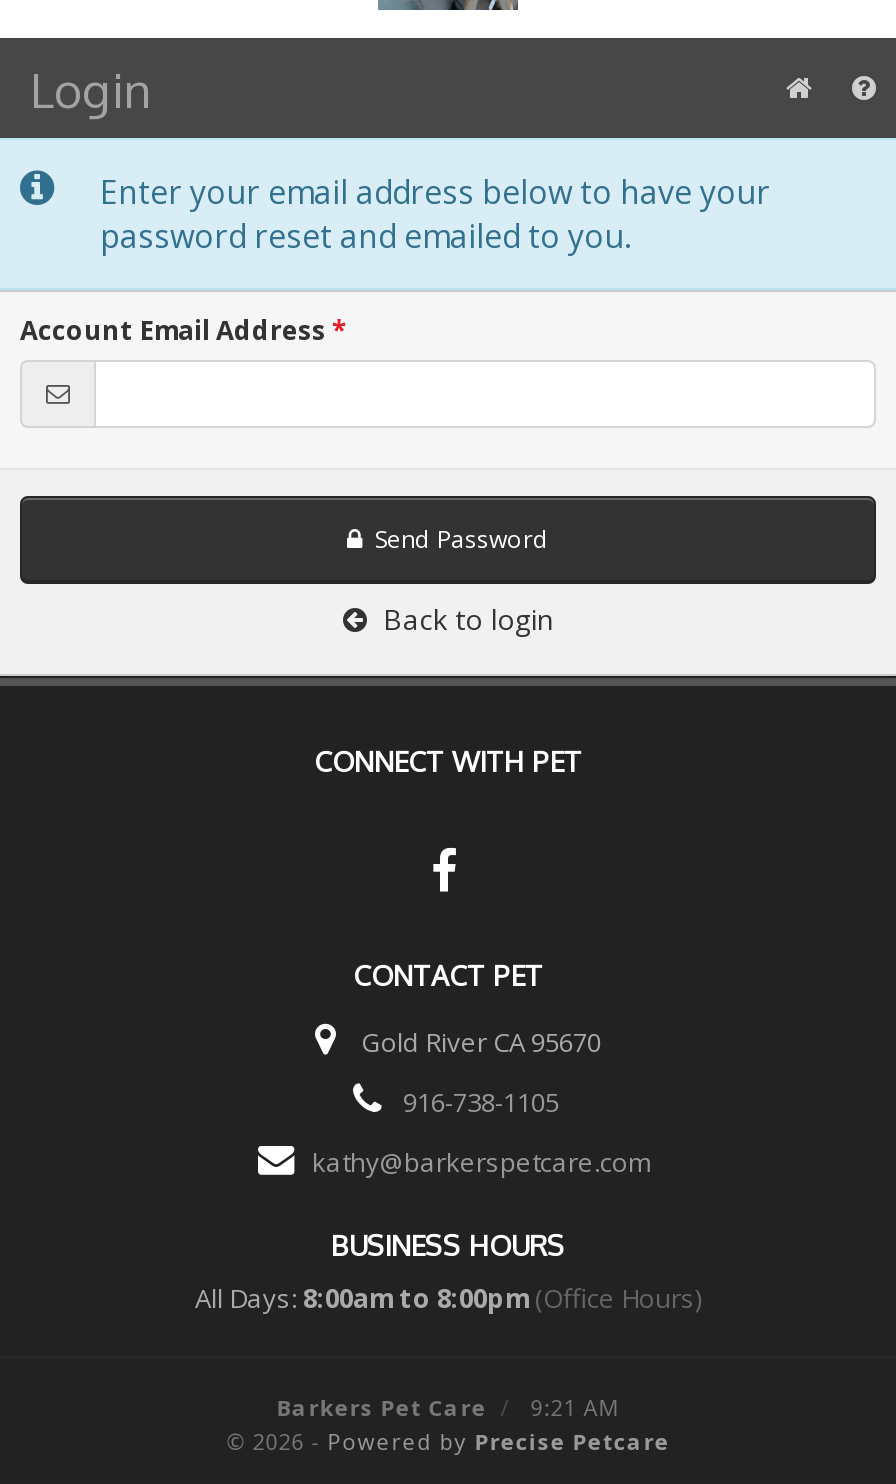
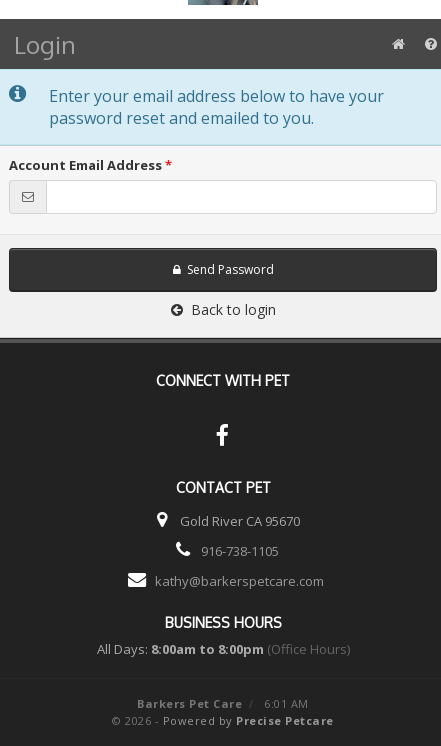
- Barkers Pet Care / 9:21 AM
+ Barkers Pet Care / 6:01 AM
